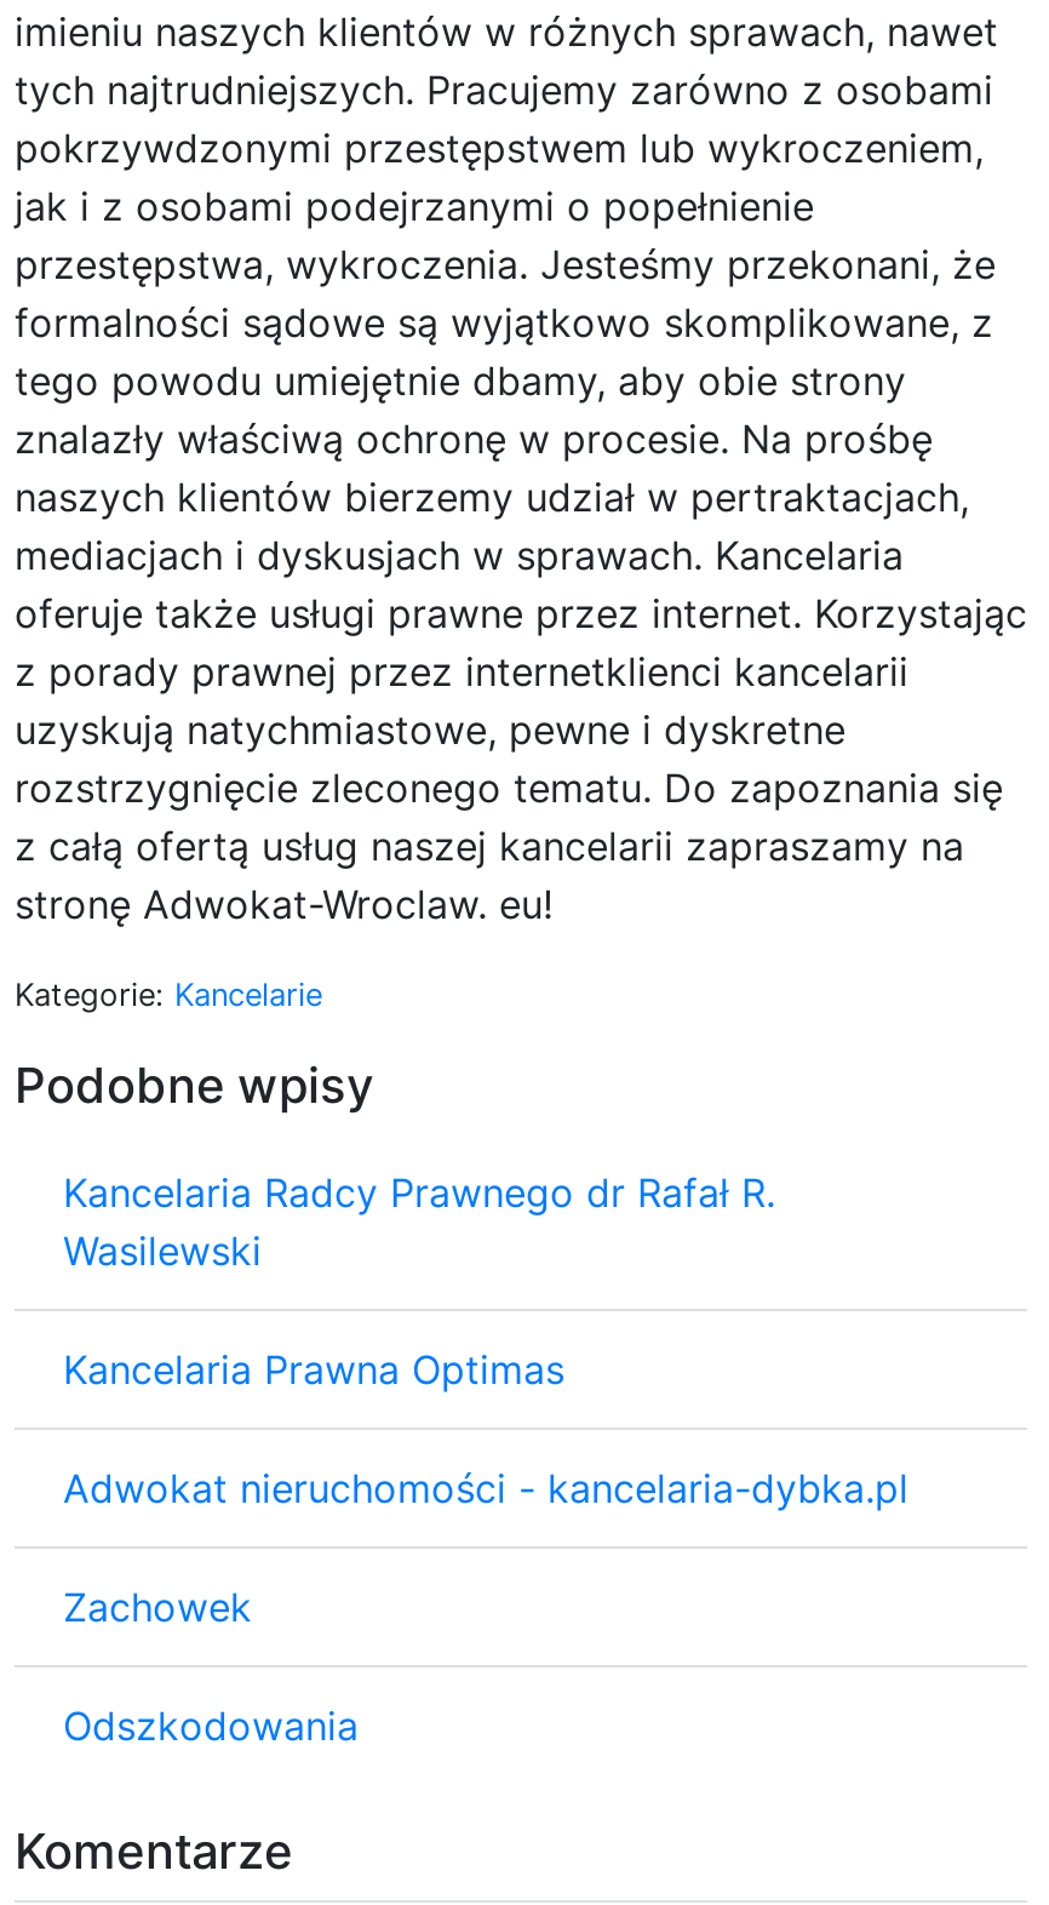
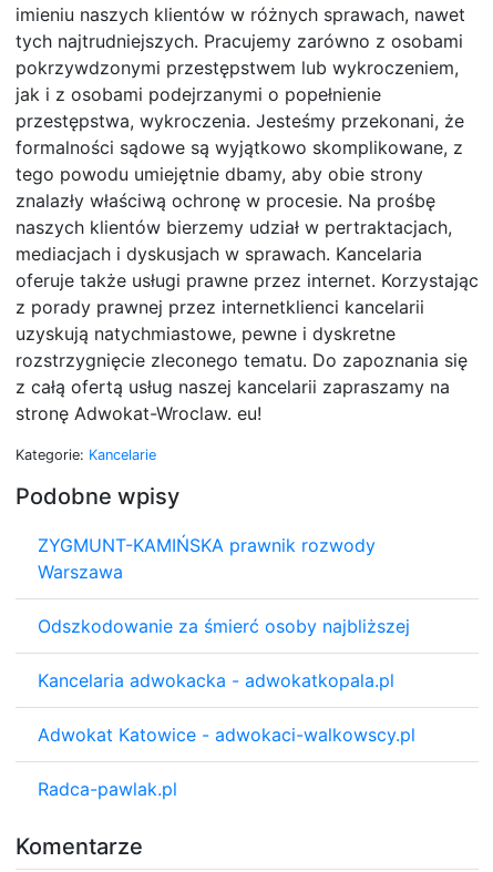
- Kancelaria Radcy Prawnego dr Rafał R.
- Wasilewski
+ ZYGMUNT-KAMIŃSKA prawnik rozwody
+ Warszawa

- Kancelaria Prawna Optimas
+ Odszkodowanie za śmierć osoby najbliższej

- Adwokat nieruchomości - kancelaria-dybka.pl
+ Kancelaria adwokacka - adwokatkopala.pl

- Zachowek
+ Adwokat Katowice - adwokaci-walkowscy.pl

- Odszkodowania
+ Radca-pawlak.pl
